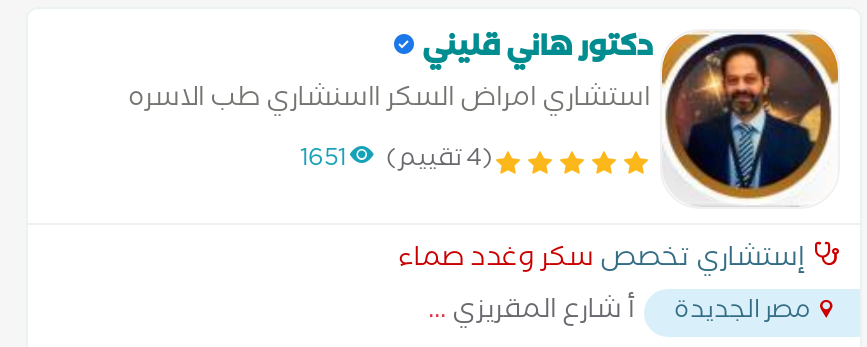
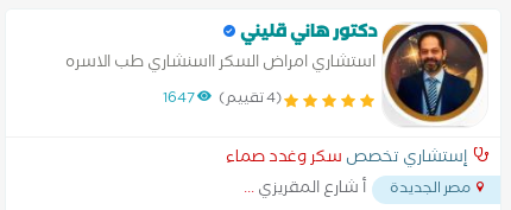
- 1651
+ 1647
